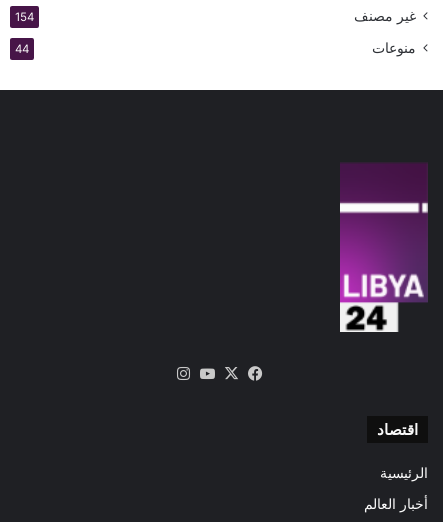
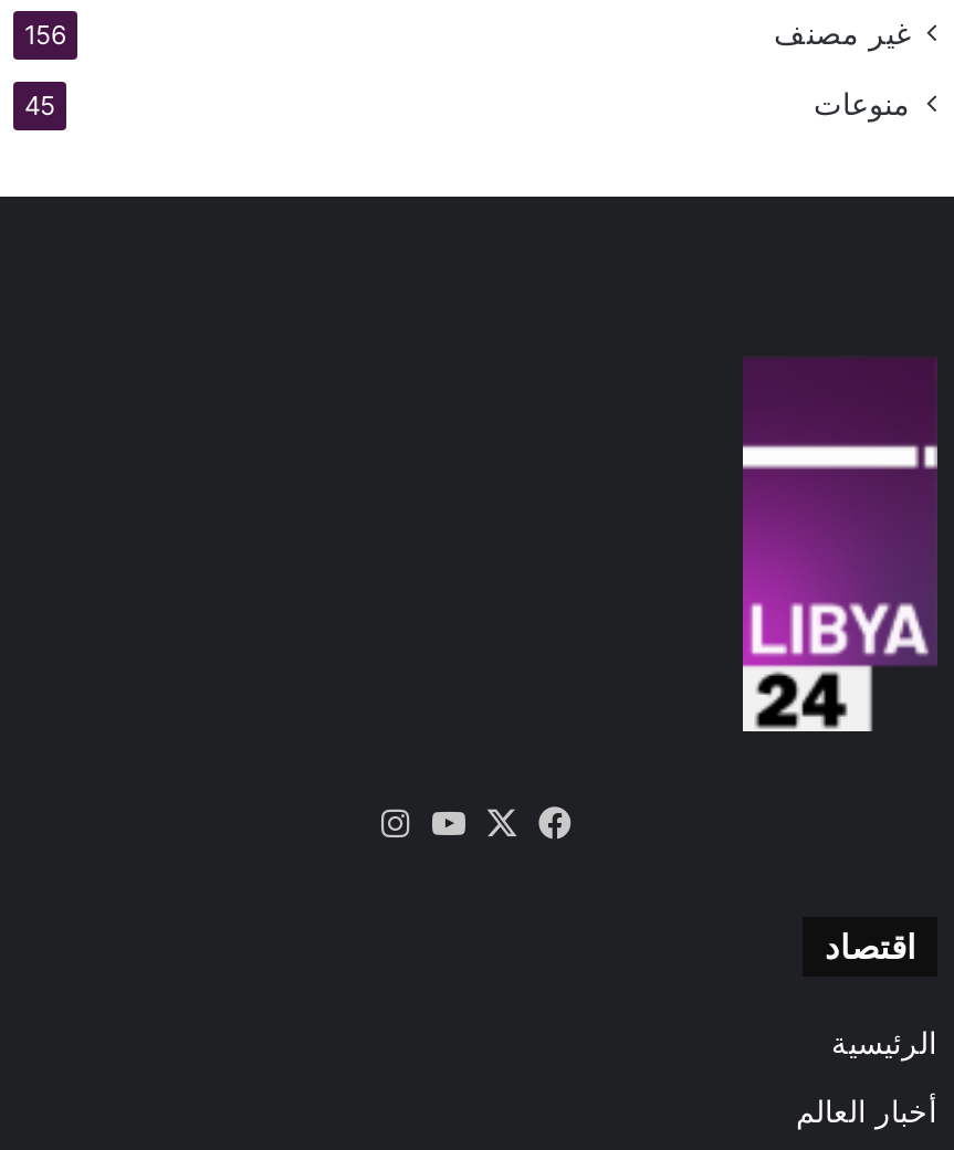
- 154
+ 156

- 44
+ 45
